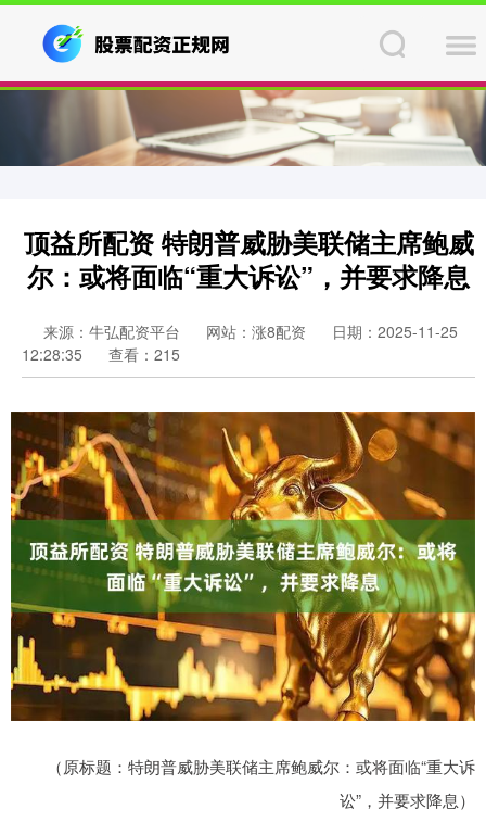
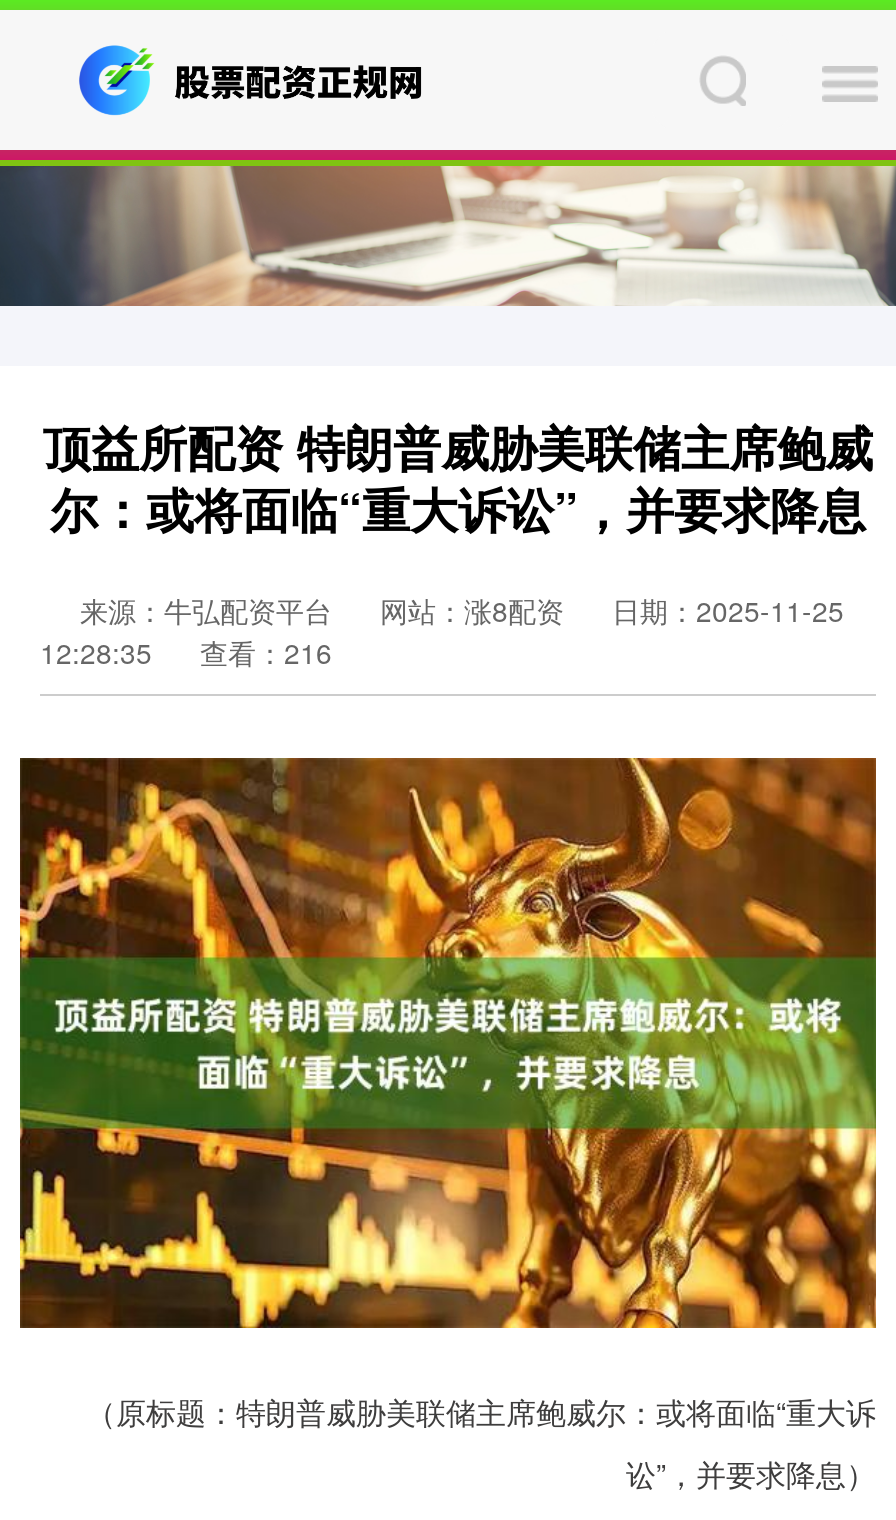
- 12:28:35 查看：215
+ 12:28:35 查看：216
